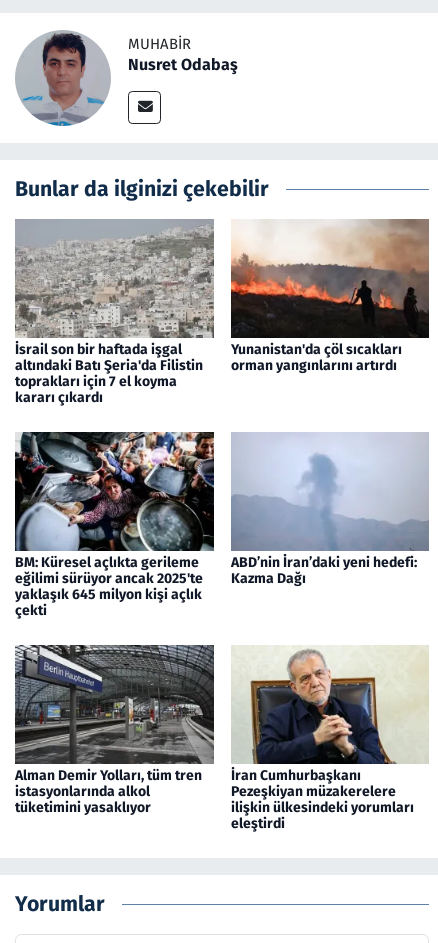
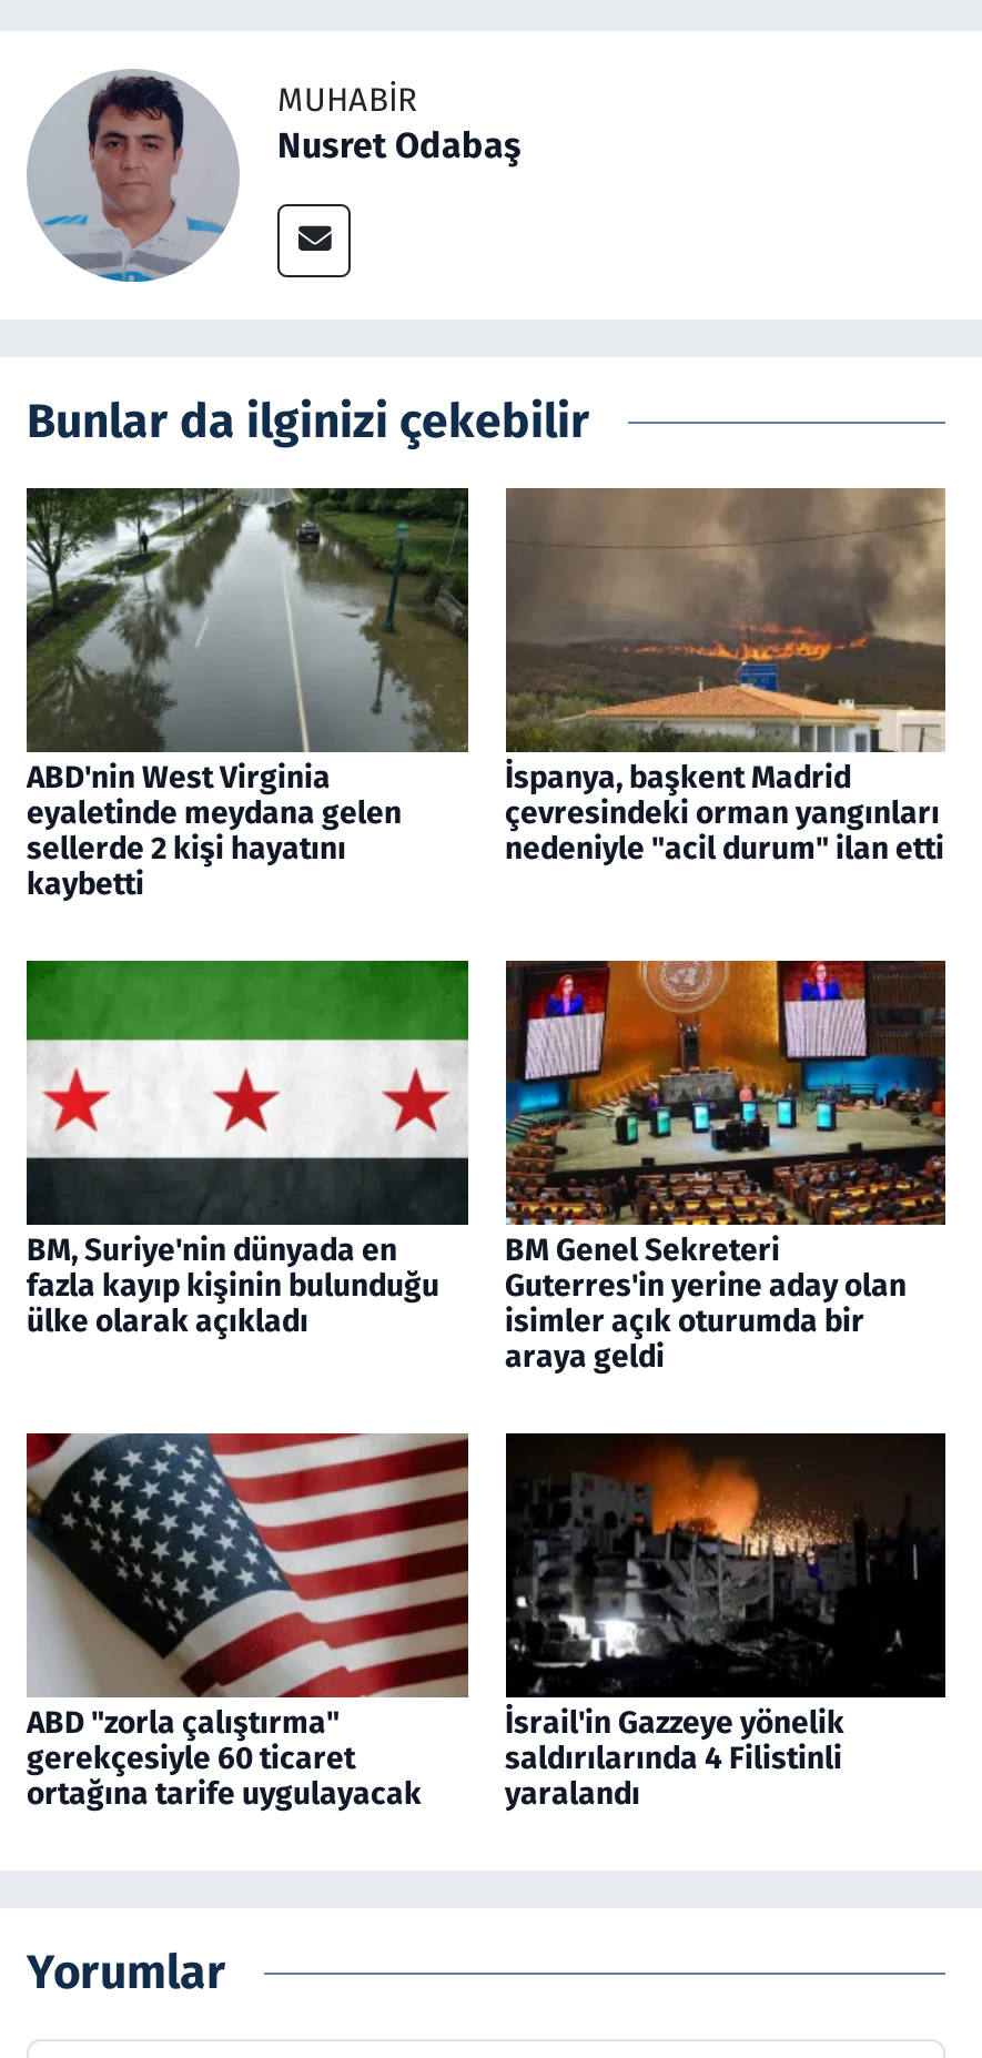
- [image]
- İsrail son bir haftada işgal
- altındaki Batı Şeria'da Filistin
- toprakları için 7 el koyma
- kararı çıkardı
+ [image]
+ ABD'nin West Virginia
+ eyaletinde meydana gelen
+ sellerde 2 kişi hayatını
+ kaybetti

- [image]
- Yunanistan'da çöl sıcakları
- orman yangınlarını artırdı
+ [image]
+ İspanya, başkent Madrid
+ çevresindeki orman yangınları
+ nedeniyle "acil durum" ilan etti

- [image]
- BM: Küresel açlıkta gerileme
- eğilimi sürüyor ancak 2025'te
- yaklaşık 645 milyon kişi açlık
- çekti
+ [image]
+ BM, Suriye'nin dünyada en
+ fazla kayıp kişinin bulunduğu
+ ülke olarak açıkladı

- [image]
- ABD’nin İran’daki yeni hedefi:
- Kazma Dağı
+ [image]
+ BM Genel Sekreteri
+ Guterres'in yerine aday olan
+ isimler açık oturumda bir
+ araya geldi

- [image]
- Alman Demir Yolları, tüm tren
- istasyonlarında alkol
- tüketimini yasaklıyor
+ [image]
+ ABD "zorla çalıştırma"
+ gerekçesiyle 60 ticaret
+ ortağına tarife uygulayacak

- [image]
- İran Cumhurbaşkanı
- Pezeşkiyan müzakerelere
- ilişkin ülkesindeki yorumları
- eleştirdi
+ [image]
+ İsrail'in Gazzeye yönelik
+ saldırılarında 4 Filistinli
+ yaralandı
